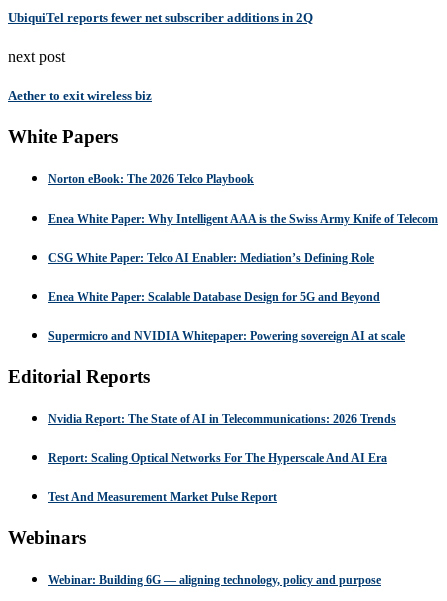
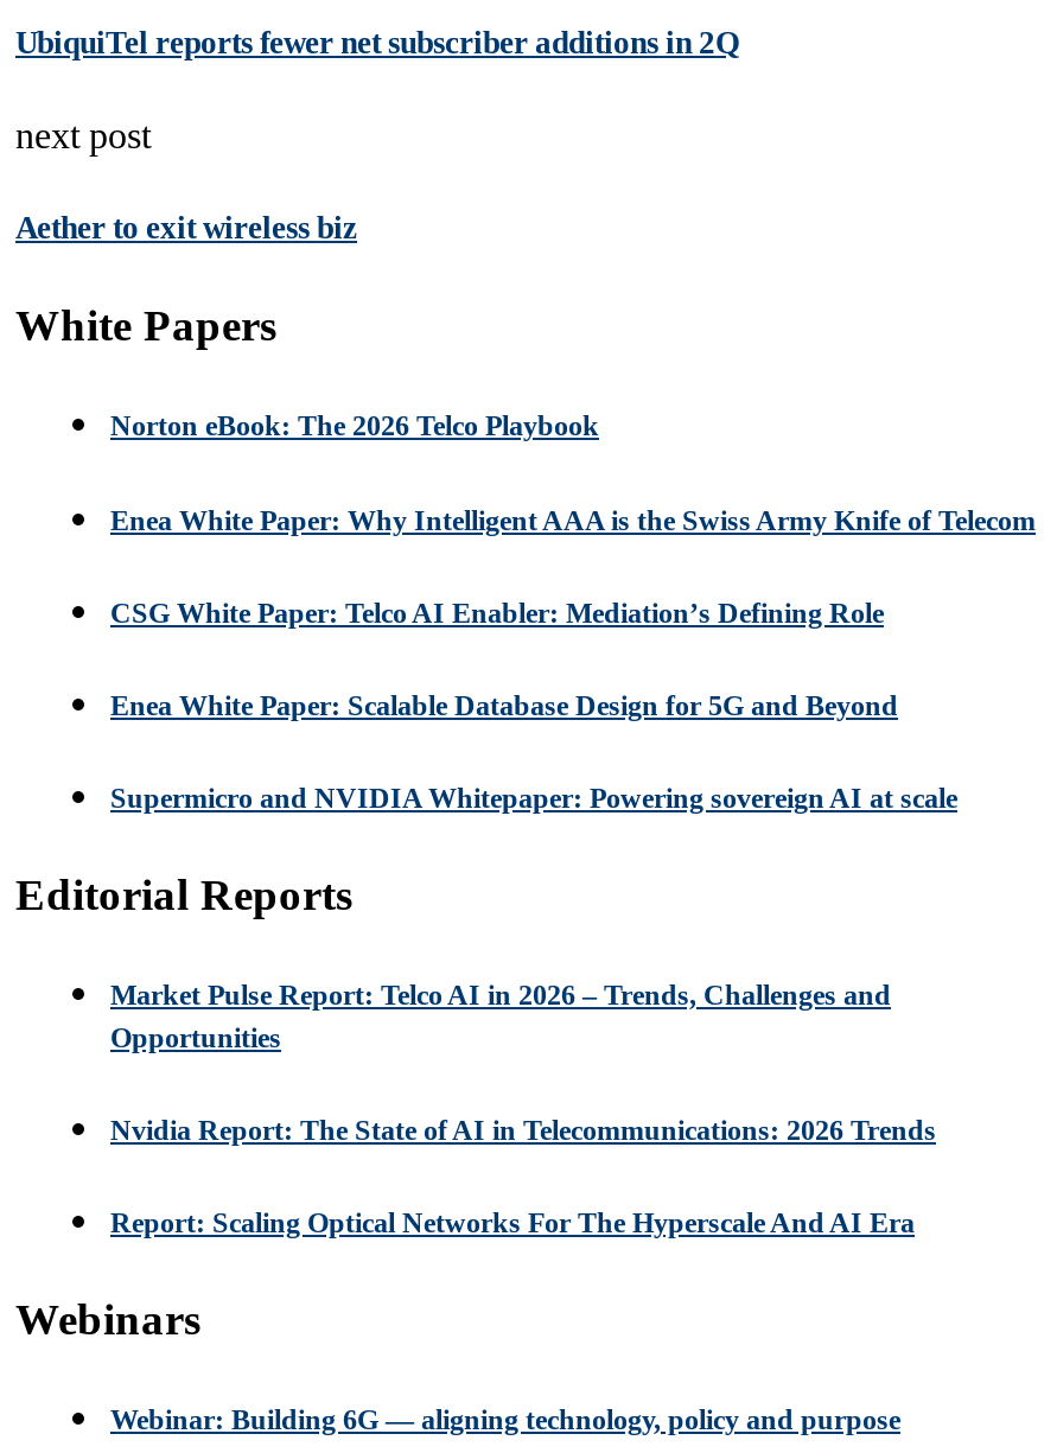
+ Market Pulse Report: Telco AI in 2026 – Trends, Challenges and
+ Opportunities

moved down: Nvidia Report: The State of AI in Telecommunications: 2026 Trends | Report: Scaling Optical Networks For The Hyperscale And AI Era

- Test And Measurement Market Pulse Report
